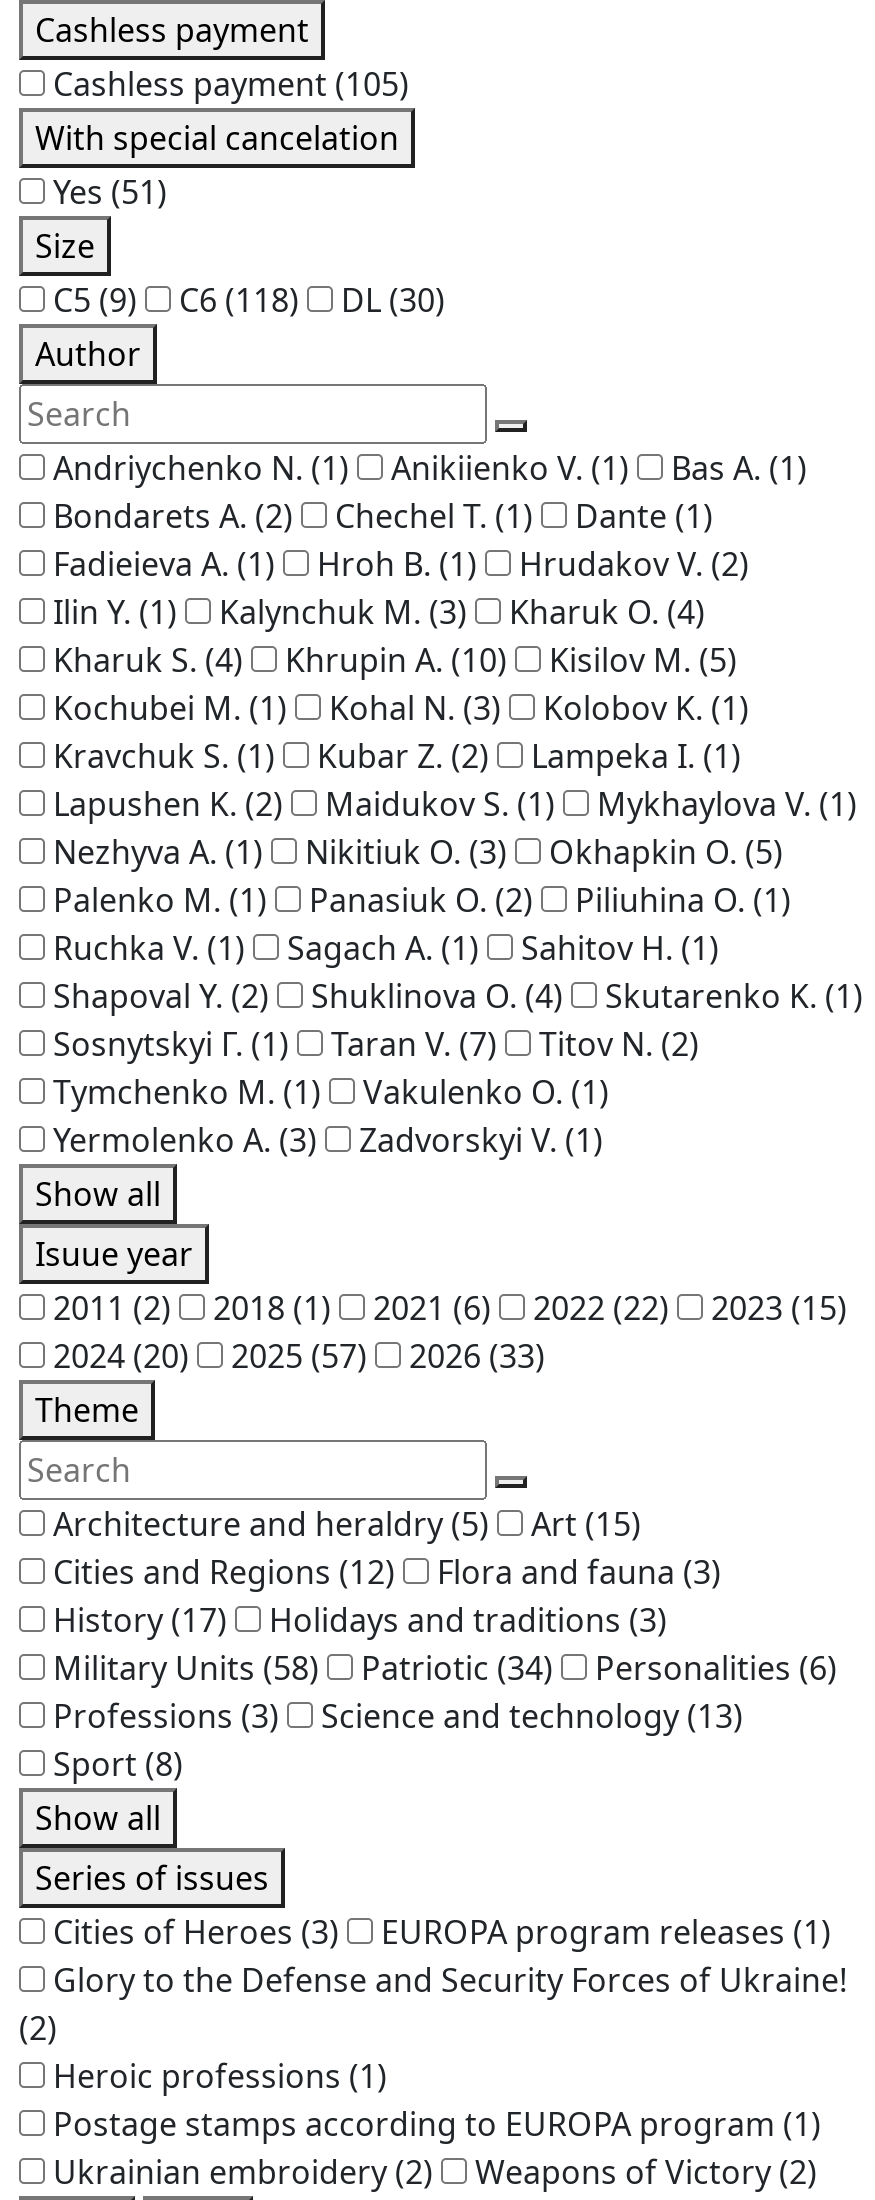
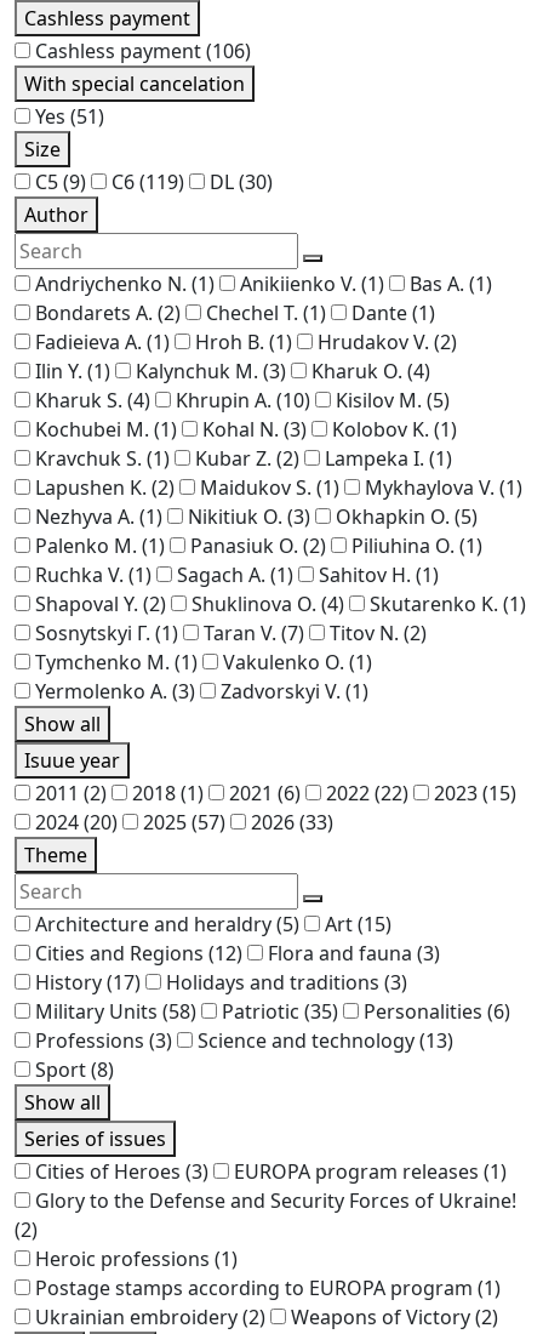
- Cashless payment (105)
+ Cashless payment (106)

- C5(9) C6 (118) DL (30)
+ C5(9) C6 (119) DL (30)

- Military Units (58) Patriotic (34) Personalities (6)
+ Military Units (58) Patriotic (35) Personalities (6)
